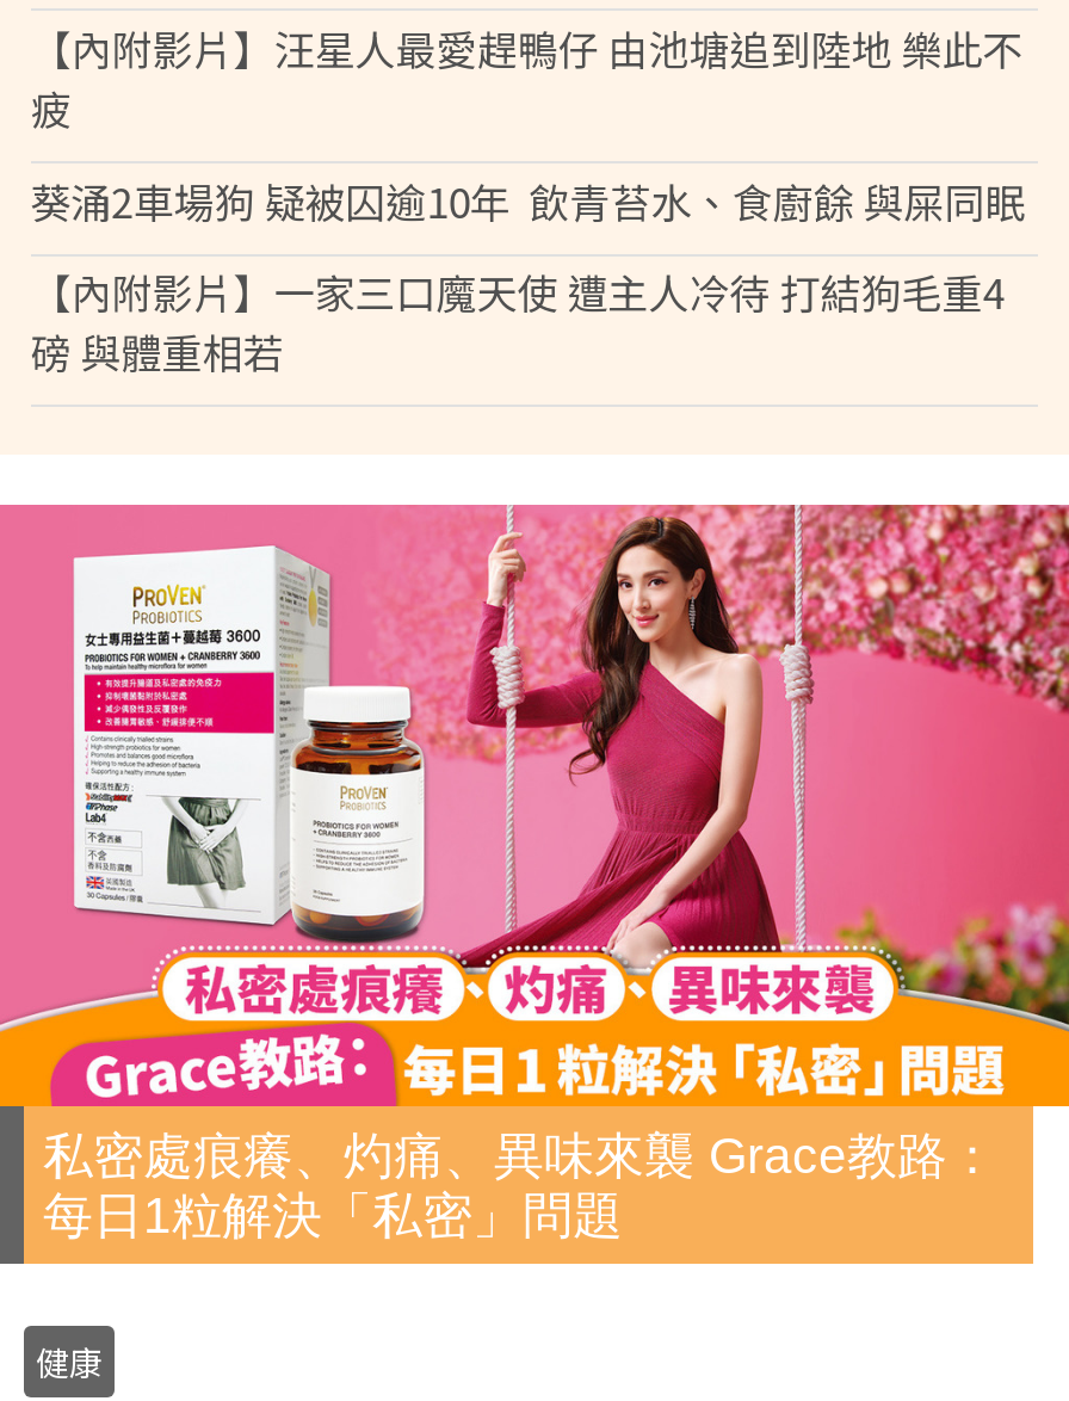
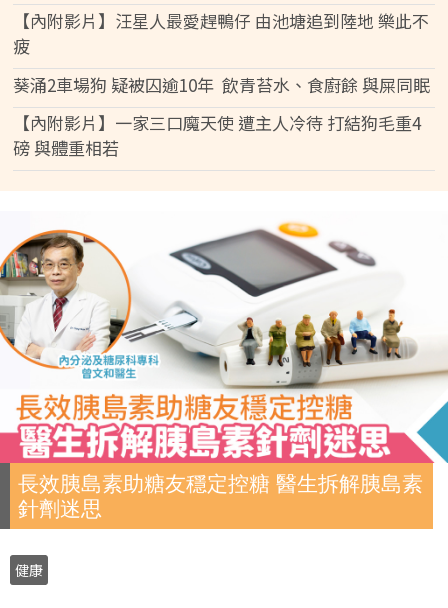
- [image]
- 私密處痕癢、灼痛、異味來襲 Grace教路：
- 每日1粒解決「私密」問題
+ [image]
+ 長效胰島素助糖友穩定控糖 醫生拆解胰島素
+ 針劑迷思
